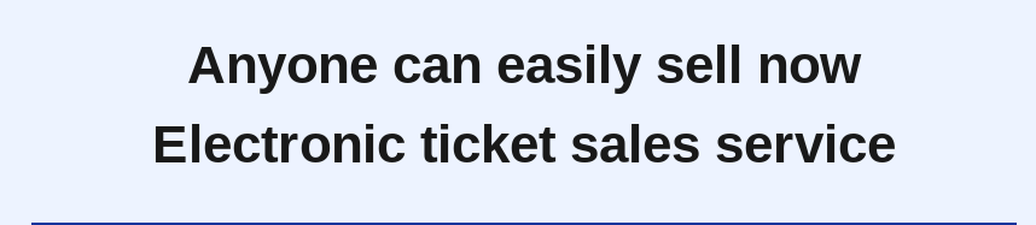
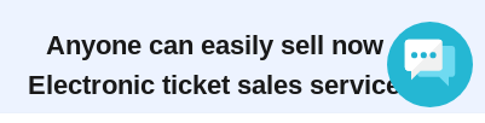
+ [image]
